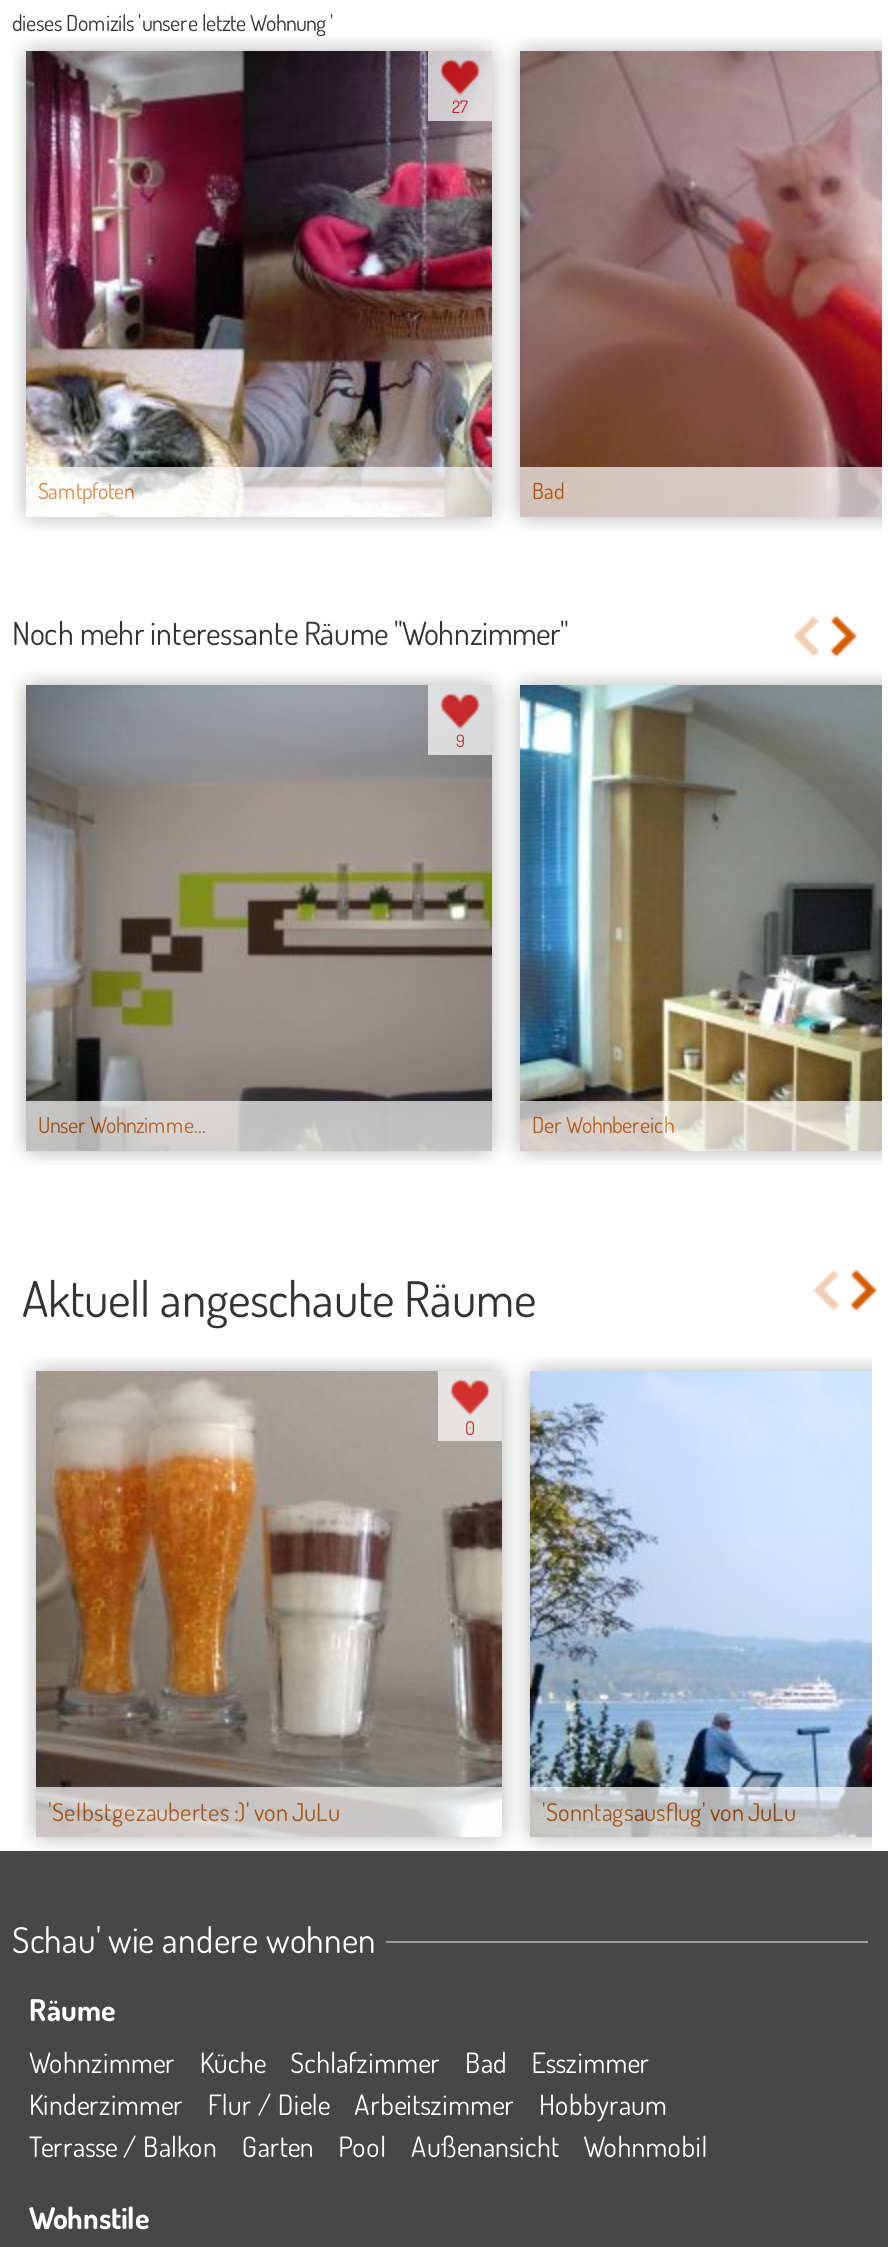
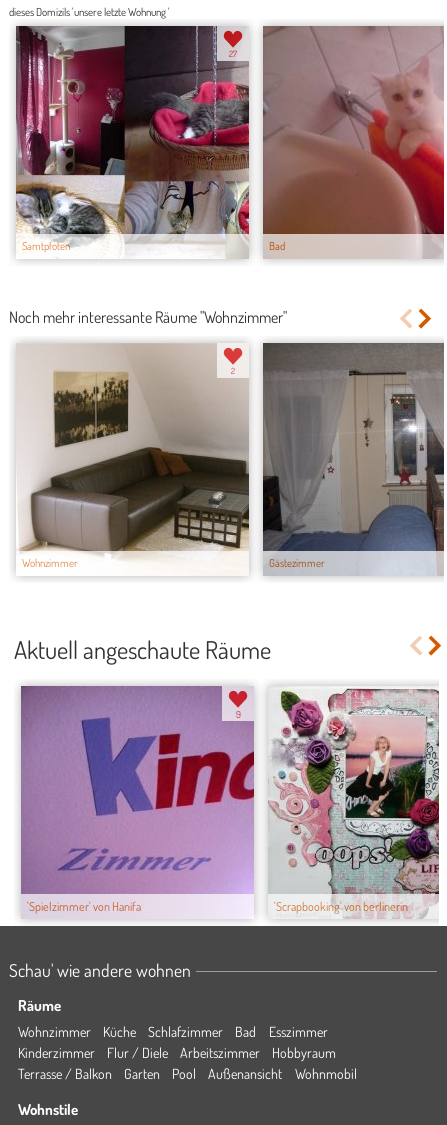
- [image]
- Unser Wohnzimme...
+ [image]
+ Wohnzimmer

- [image]
- Der Wohnbereich
+ [image]
+ Gästezimmer

- 9
+ 2

- [image]
- 'Selbstgezaubertes :)' von JuLu
+ [image]
+ 'Spielzimmer' von Hanifa

- [image]
- 'Sonntagsausflug' von JuLu
+ [image]
+ 'Scrapbooking' von berlinerin

- 0
+ 9
